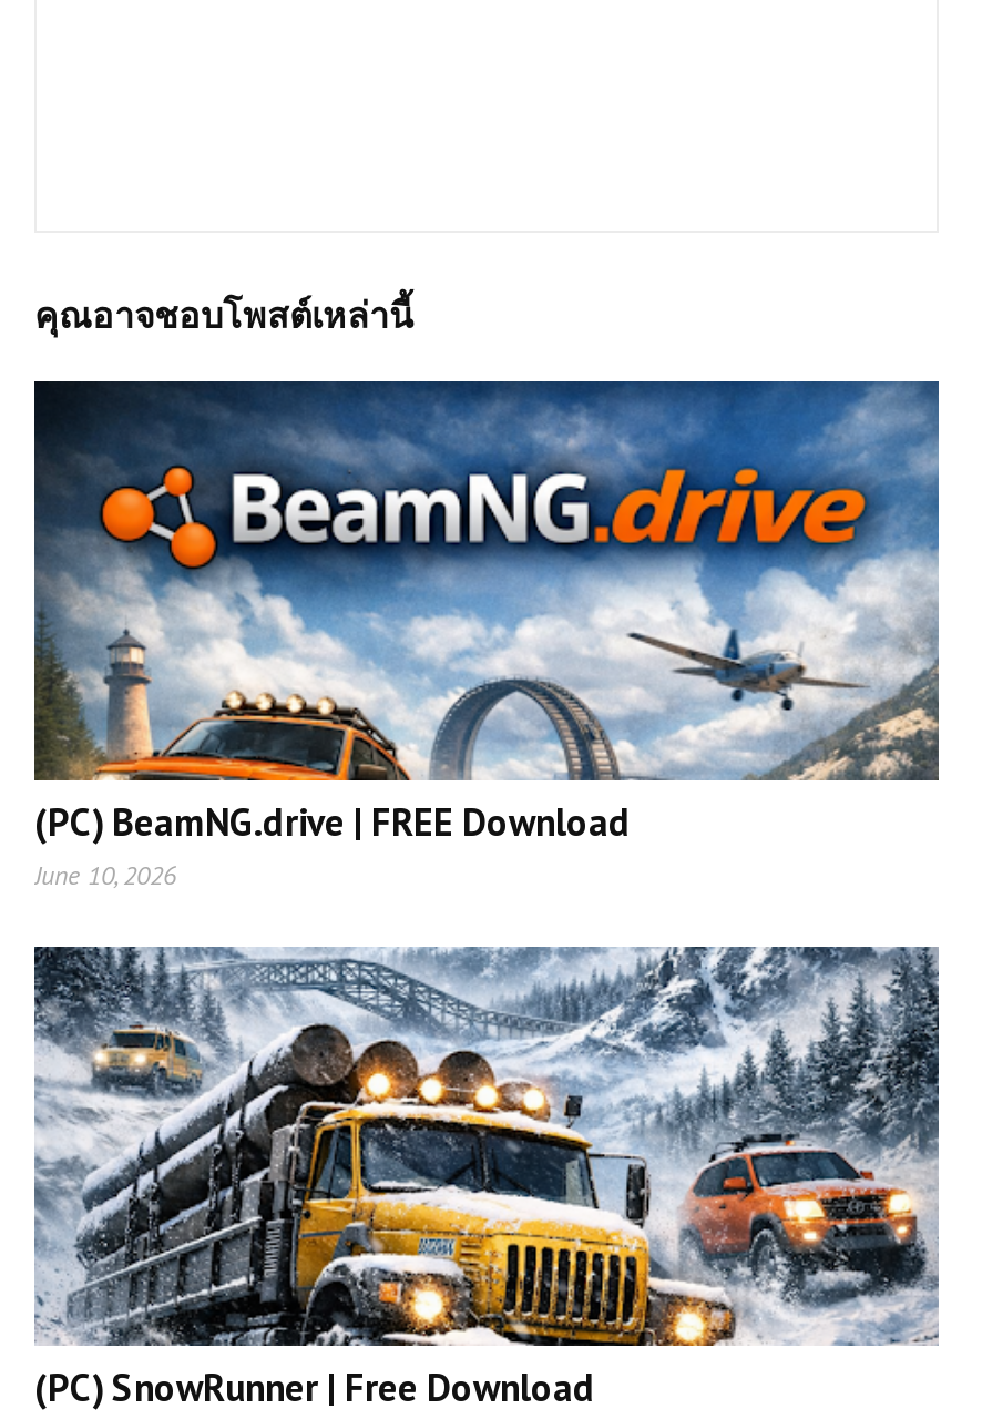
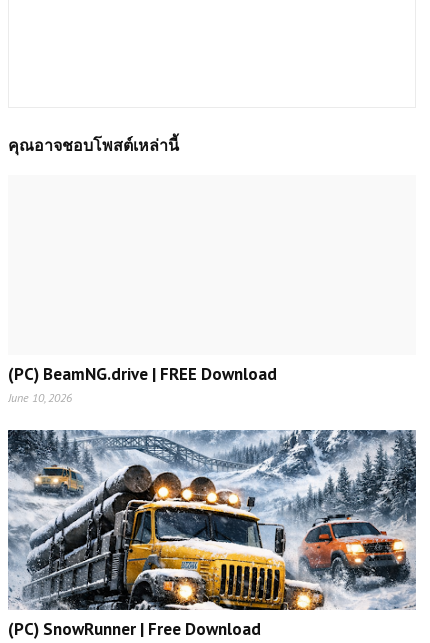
- [image]
